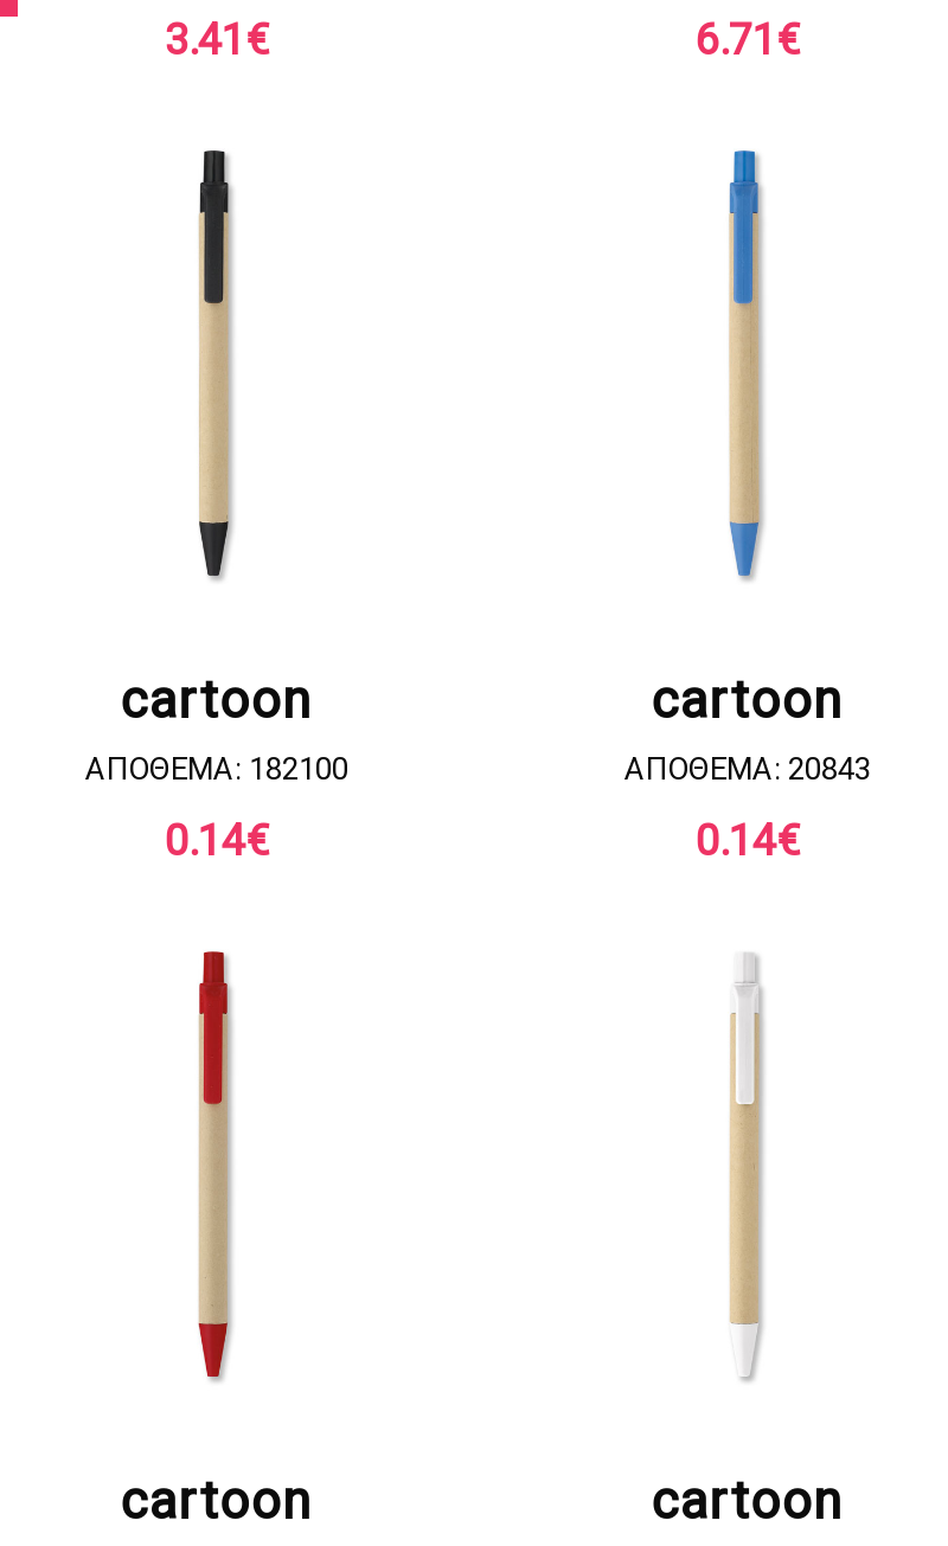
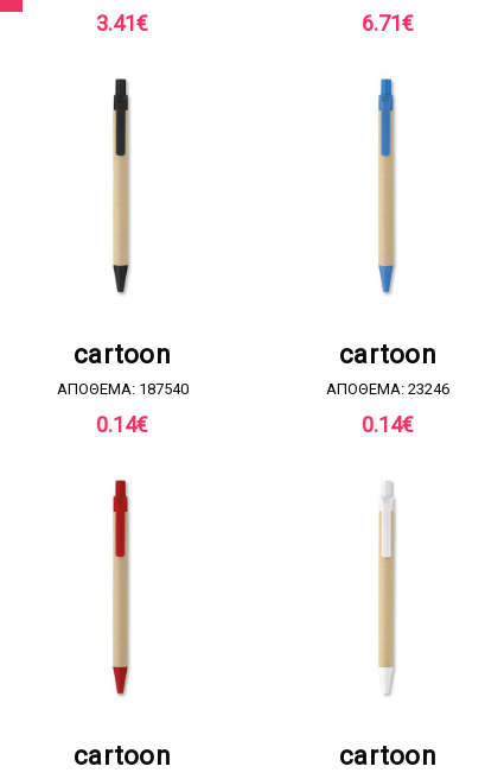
- ΑΠΟΘΕΜΑ: 182100
+ ΑΠΟΘΕΜΑ: 187540

- ΑΠΟΘΕΜΑ: 20843
+ ΑΠΟΘΕΜΑ: 23246
